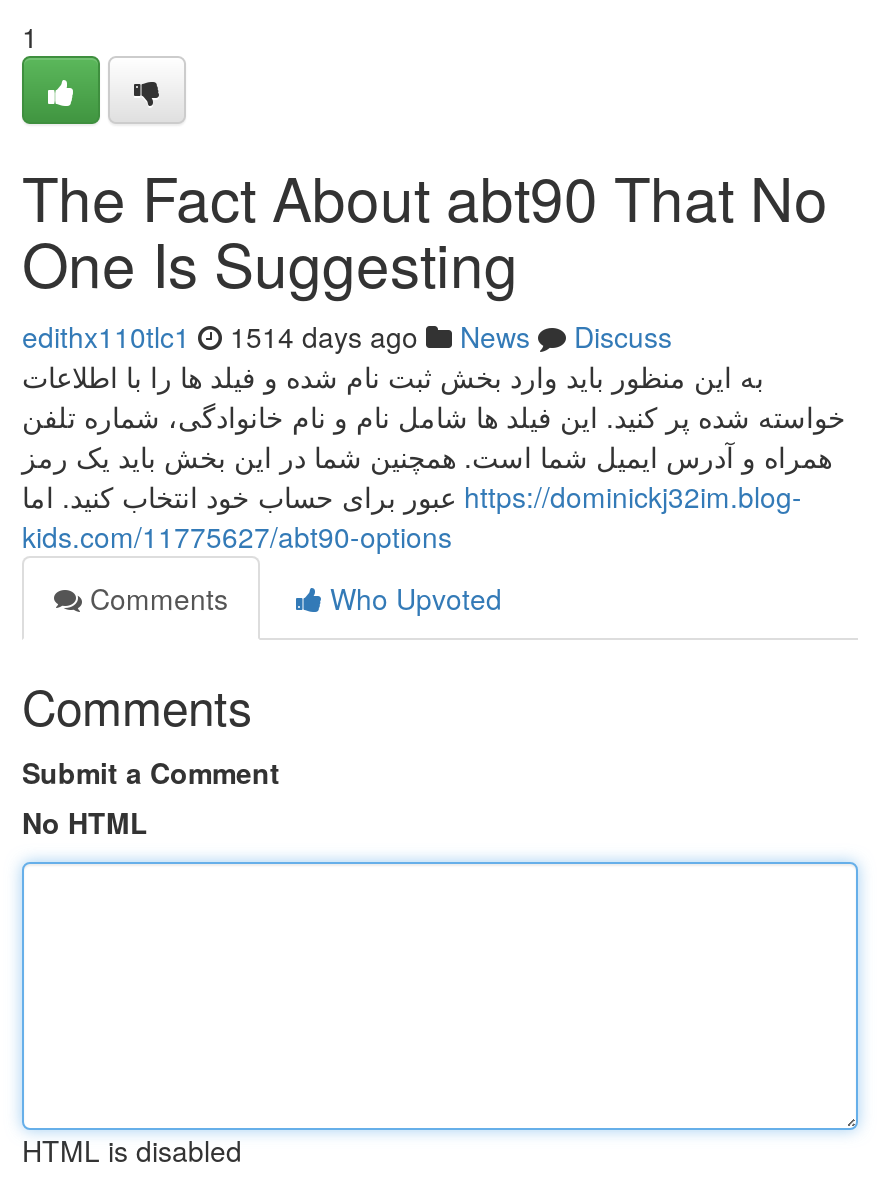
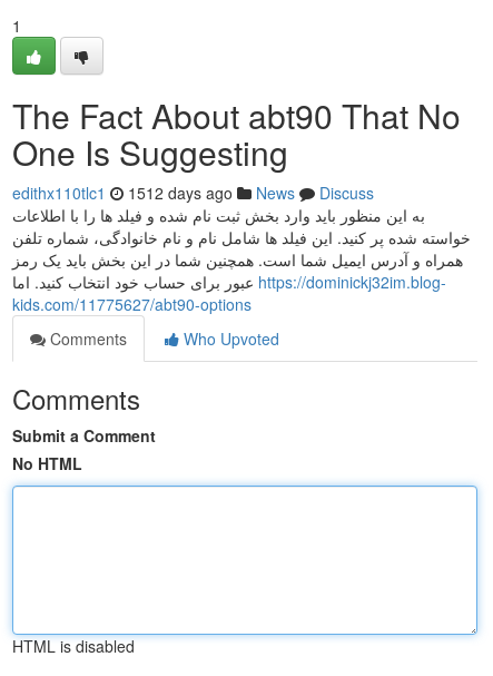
- edithx110tlc1 1514 days ago News Discuss
+ edithx110tlc1 1512 days ago News Discuss
